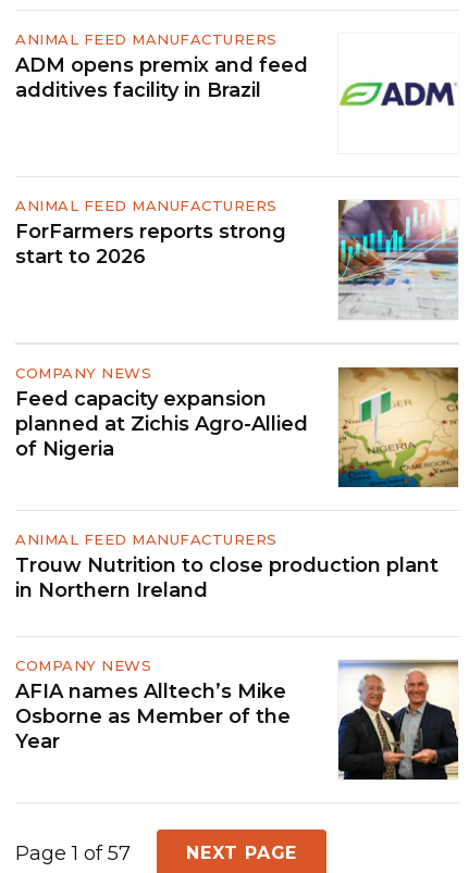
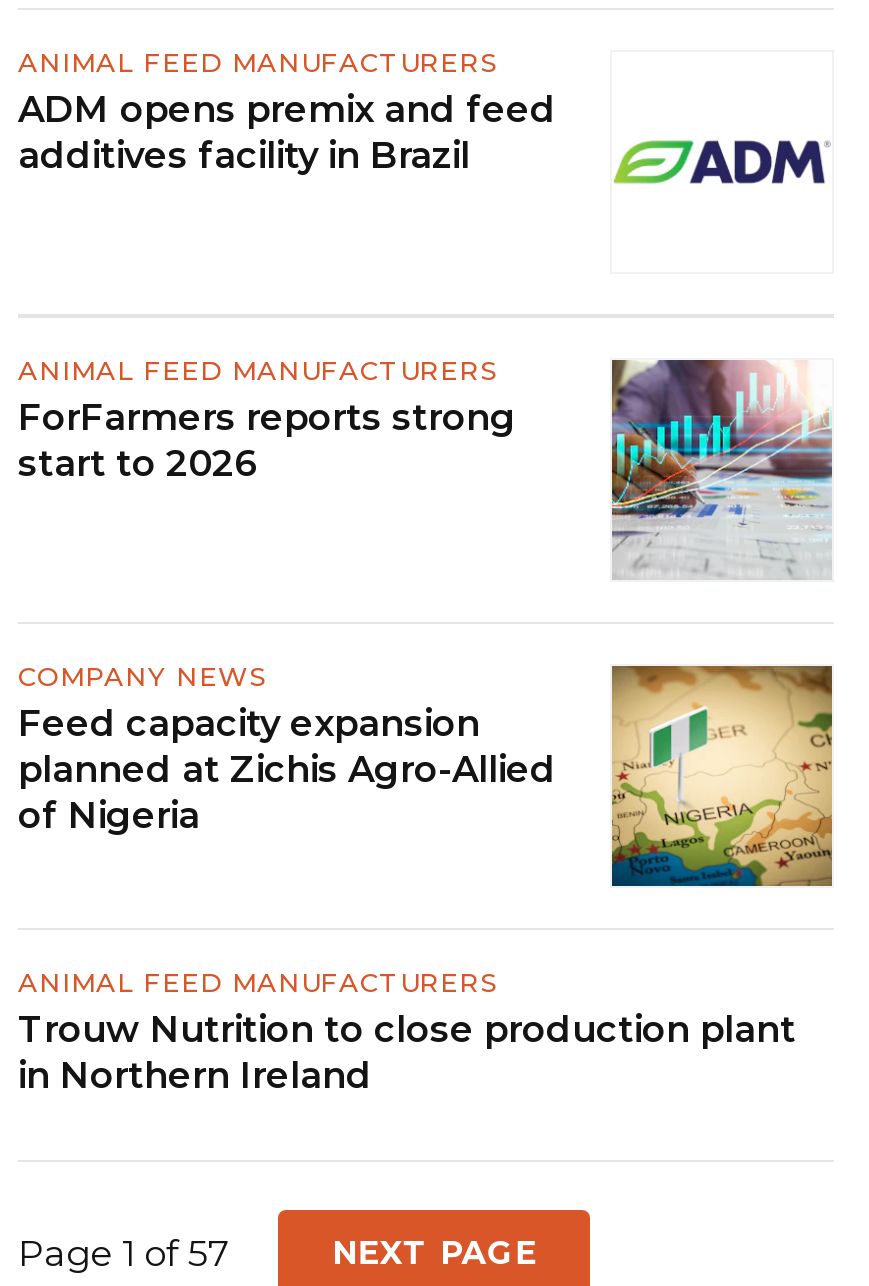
- COMPANY NEWS
- AFIA names Alltech’s Mike
- Osborne as Member of the
- Year

- [image]
